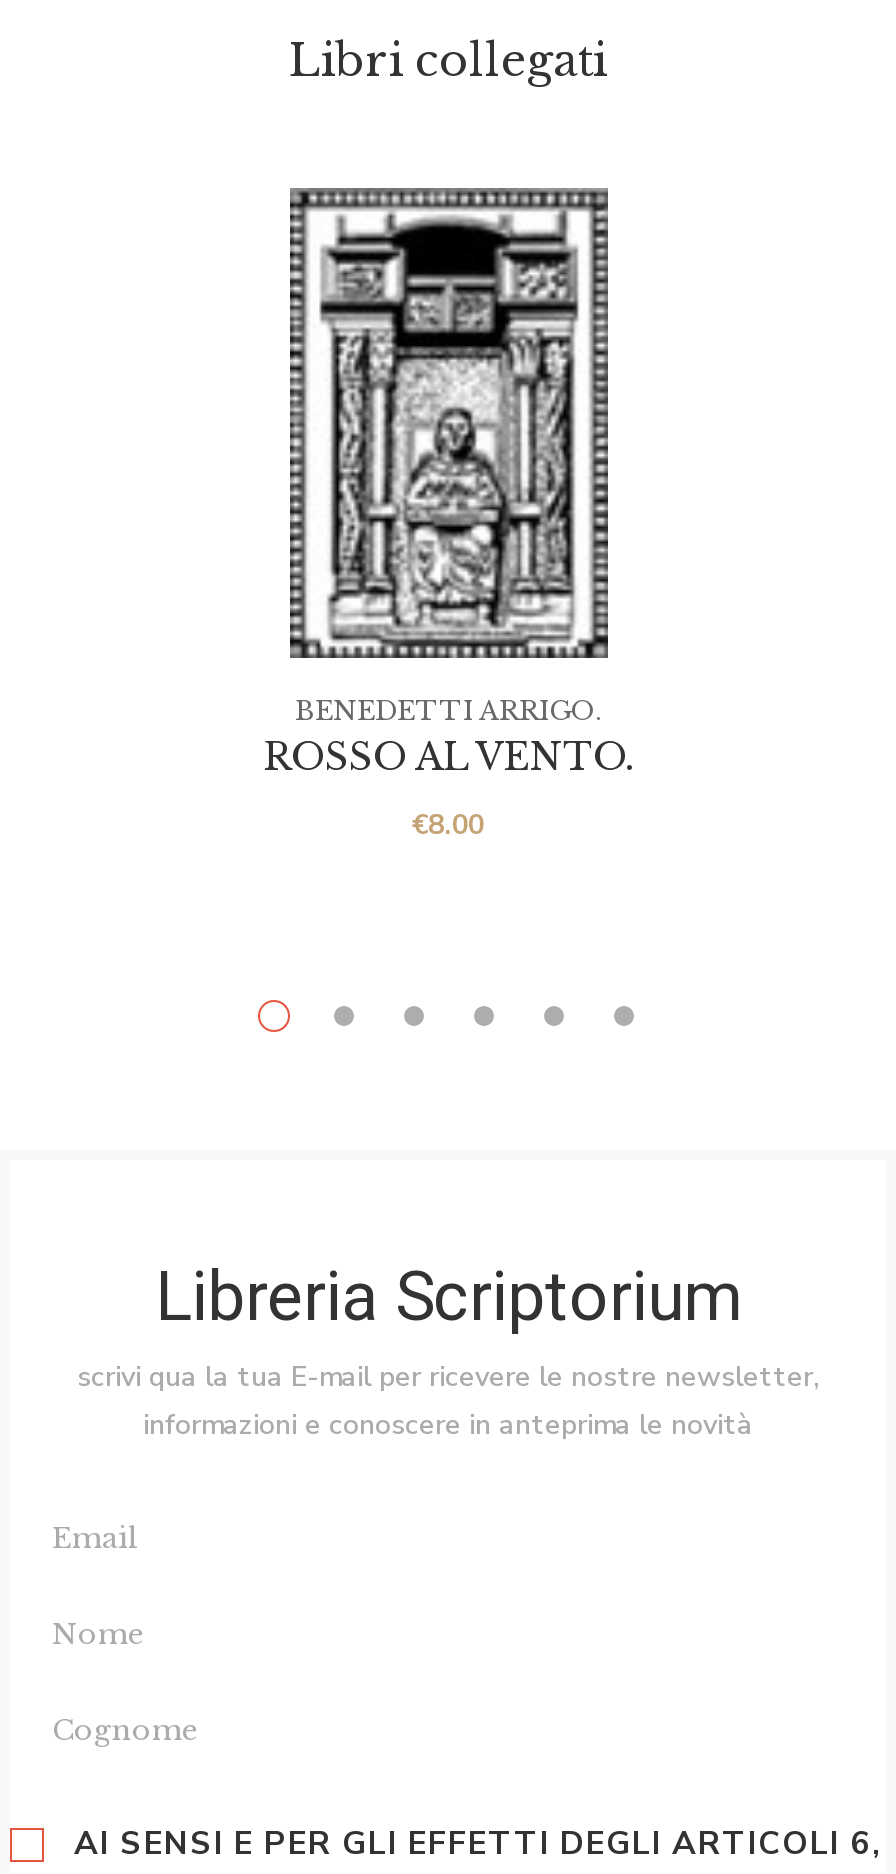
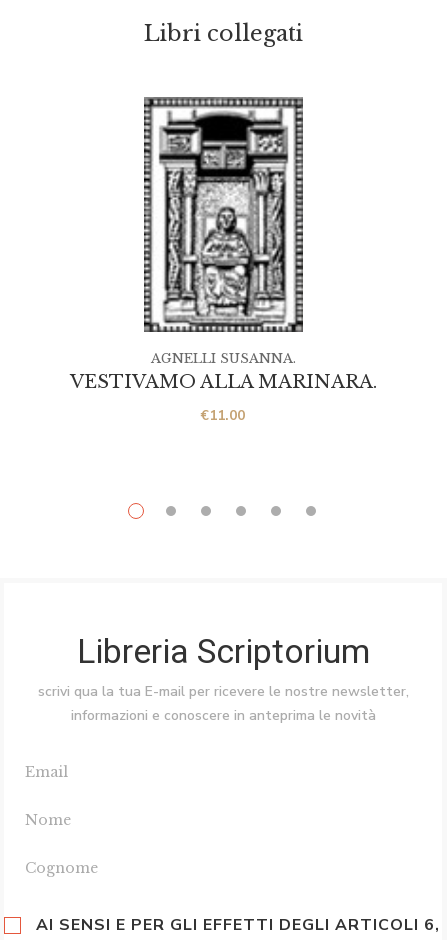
- BENEDETTI ARRIGO.
+ AGNELLI SUSANNA.

- ROSSO AL VENTO.
+ VESTIVAMO ALLA MARINARA.

- €8.00
+ €11.00
